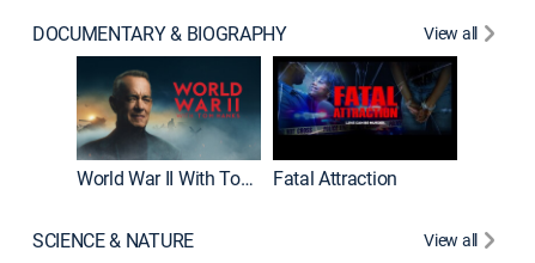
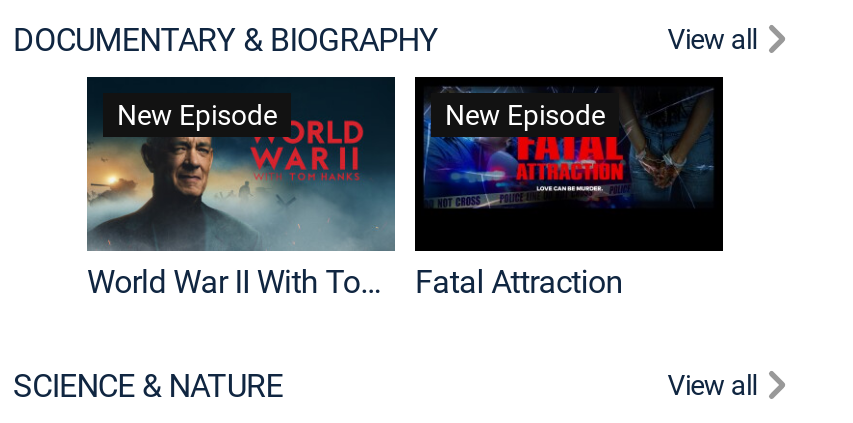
+ New Episode

+ New Episode
